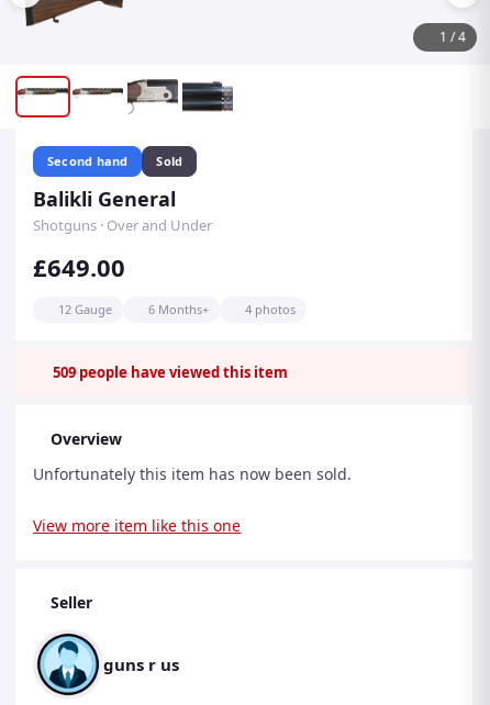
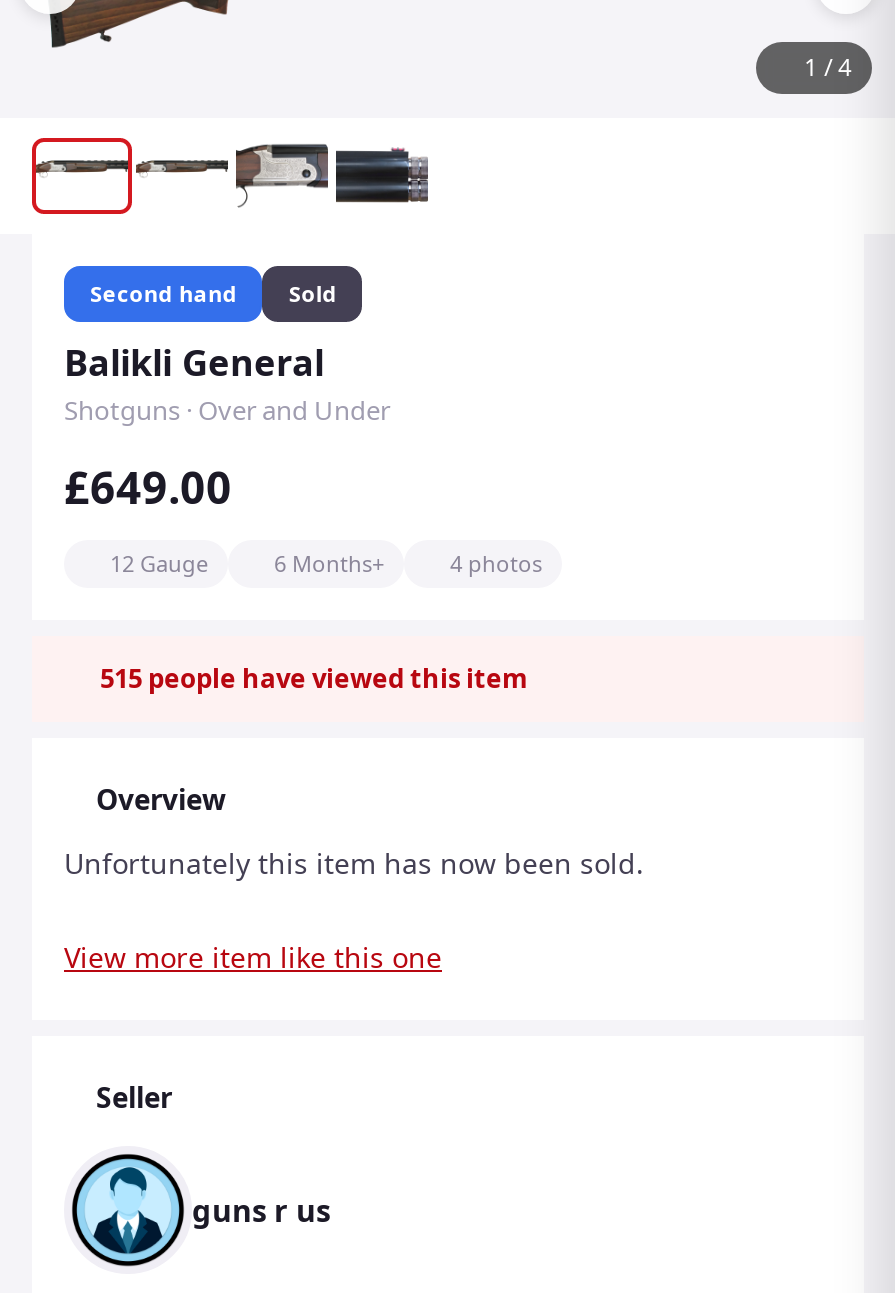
- 509 people have viewed this item
+ 515 people have viewed this item
